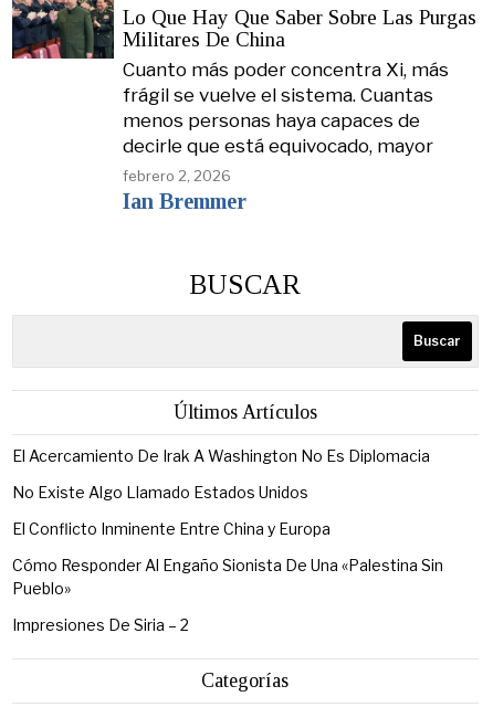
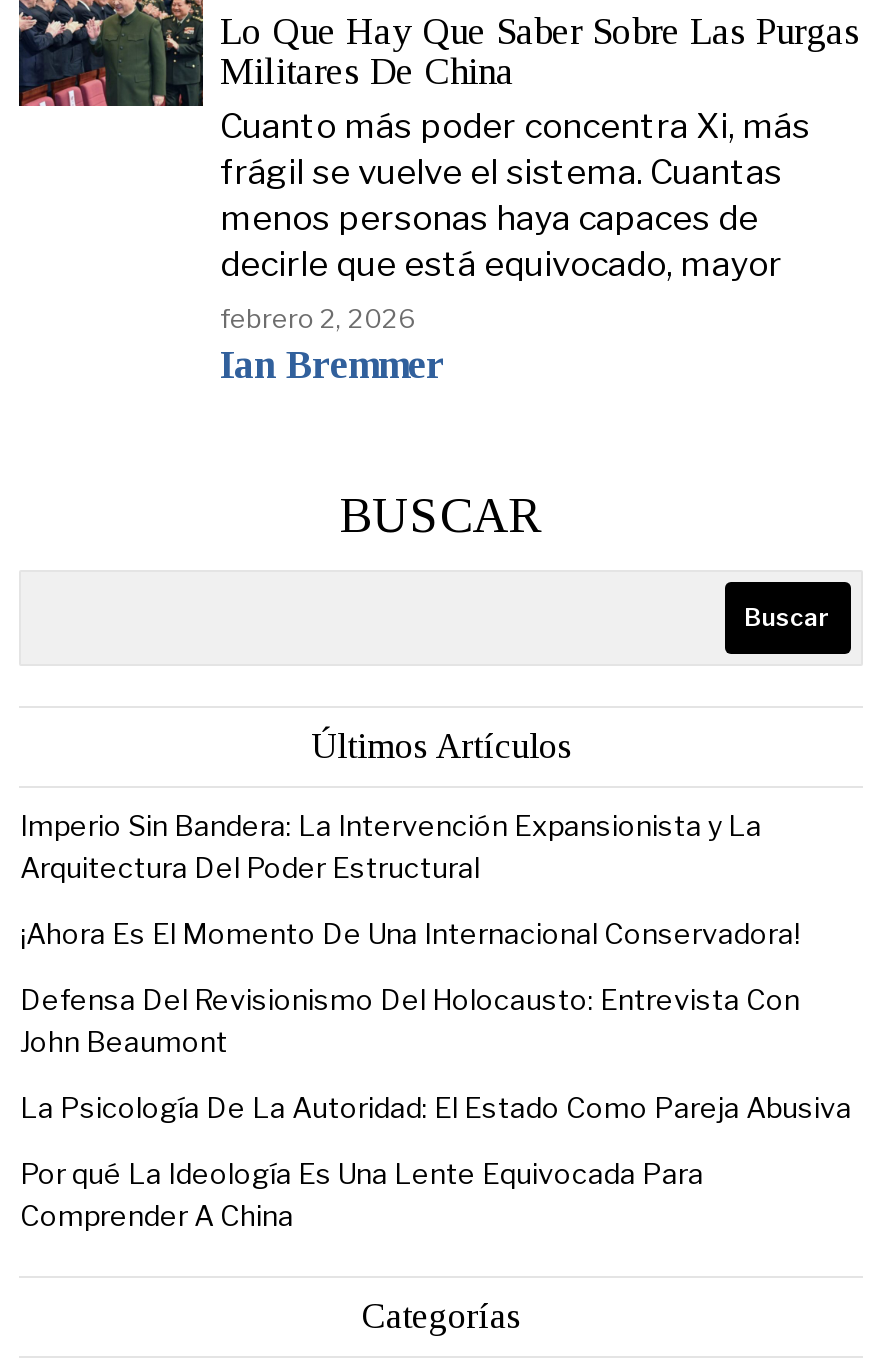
- El Acercamiento De Irak A Washington No Es Diplomacia
+ Imperio Sin Bandera: La Intervención Expansionista y La
+ Arquitectura Del Poder Estructural

- No Existe Algo Llamado Estados Unidos
+ ¡Ahora Es El Momento De Una Internacional Conservadora!

- El Conflicto Inminente Entre China y Europa
+ Defensa Del Revisionismo Del Holocausto: Entrevista Con
+ John Beaumont

- Cómo Responder Al Engaño Sionista De Una «Palestina Sin
- Pueblo»
+ La Psicología De La Autoridad: El Estado Como Pareja Abusiva

- Impresiones De Siria – 2
+ Por qué La Ideología Es Una Lente Equivocada Para
+ Comprender A China
